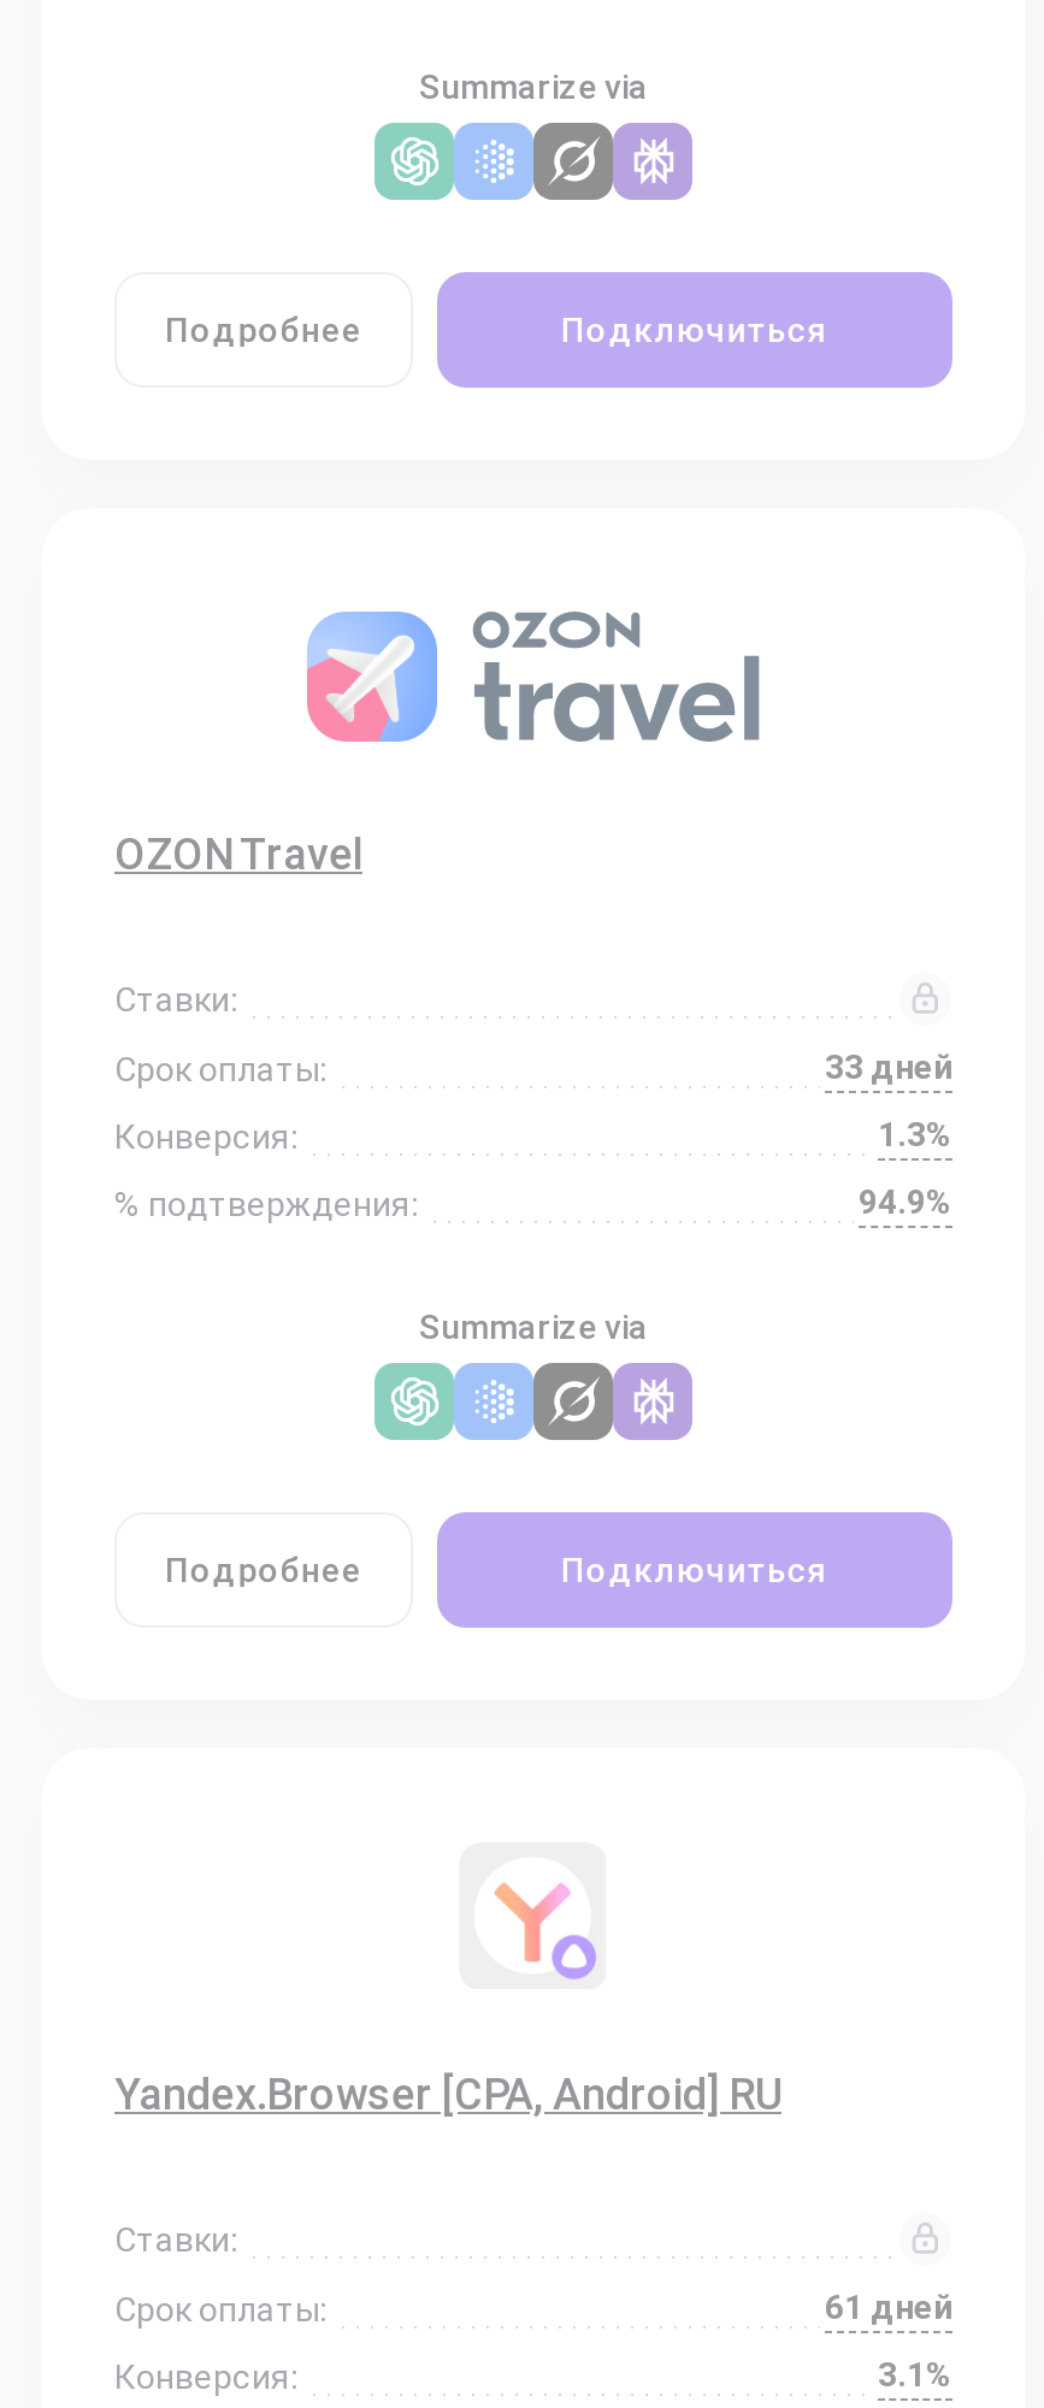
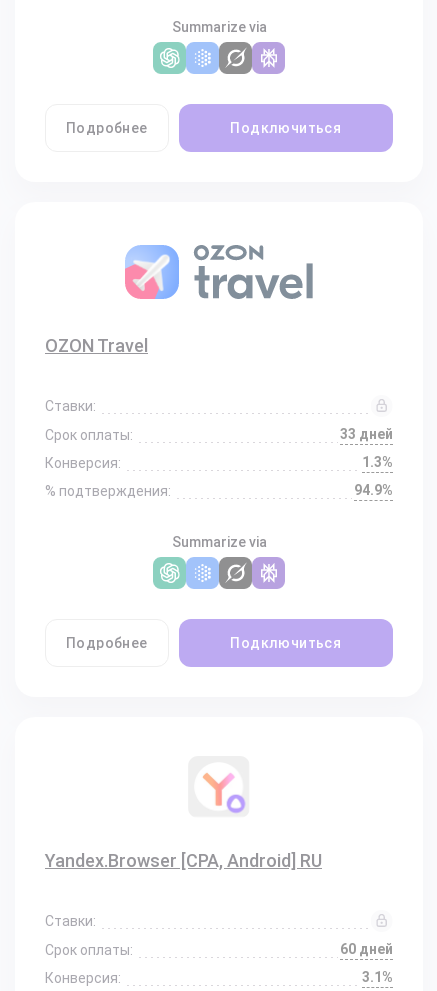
- 61 дней
+ 60 дней
